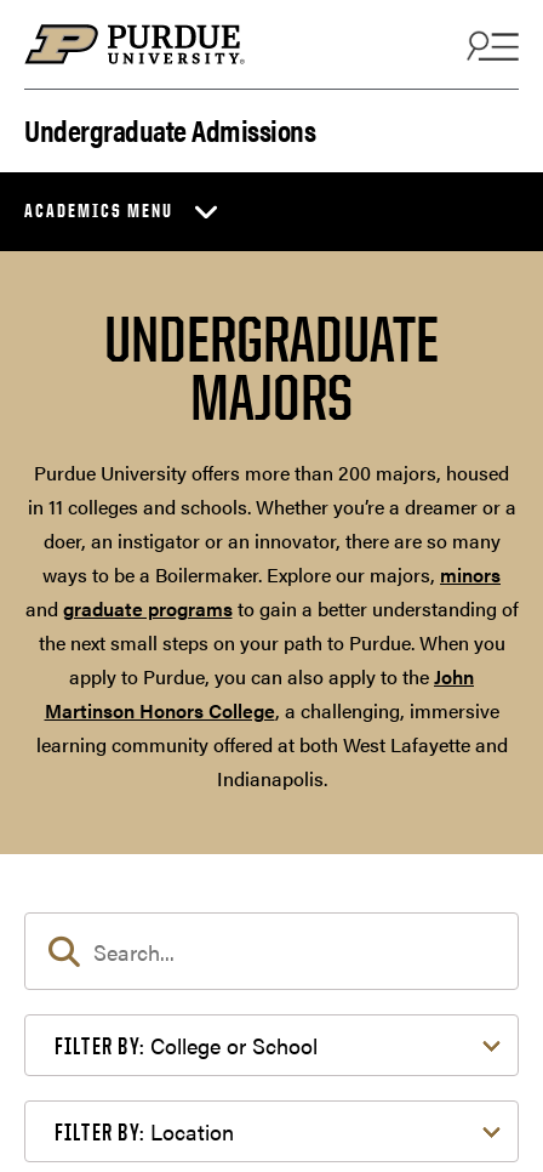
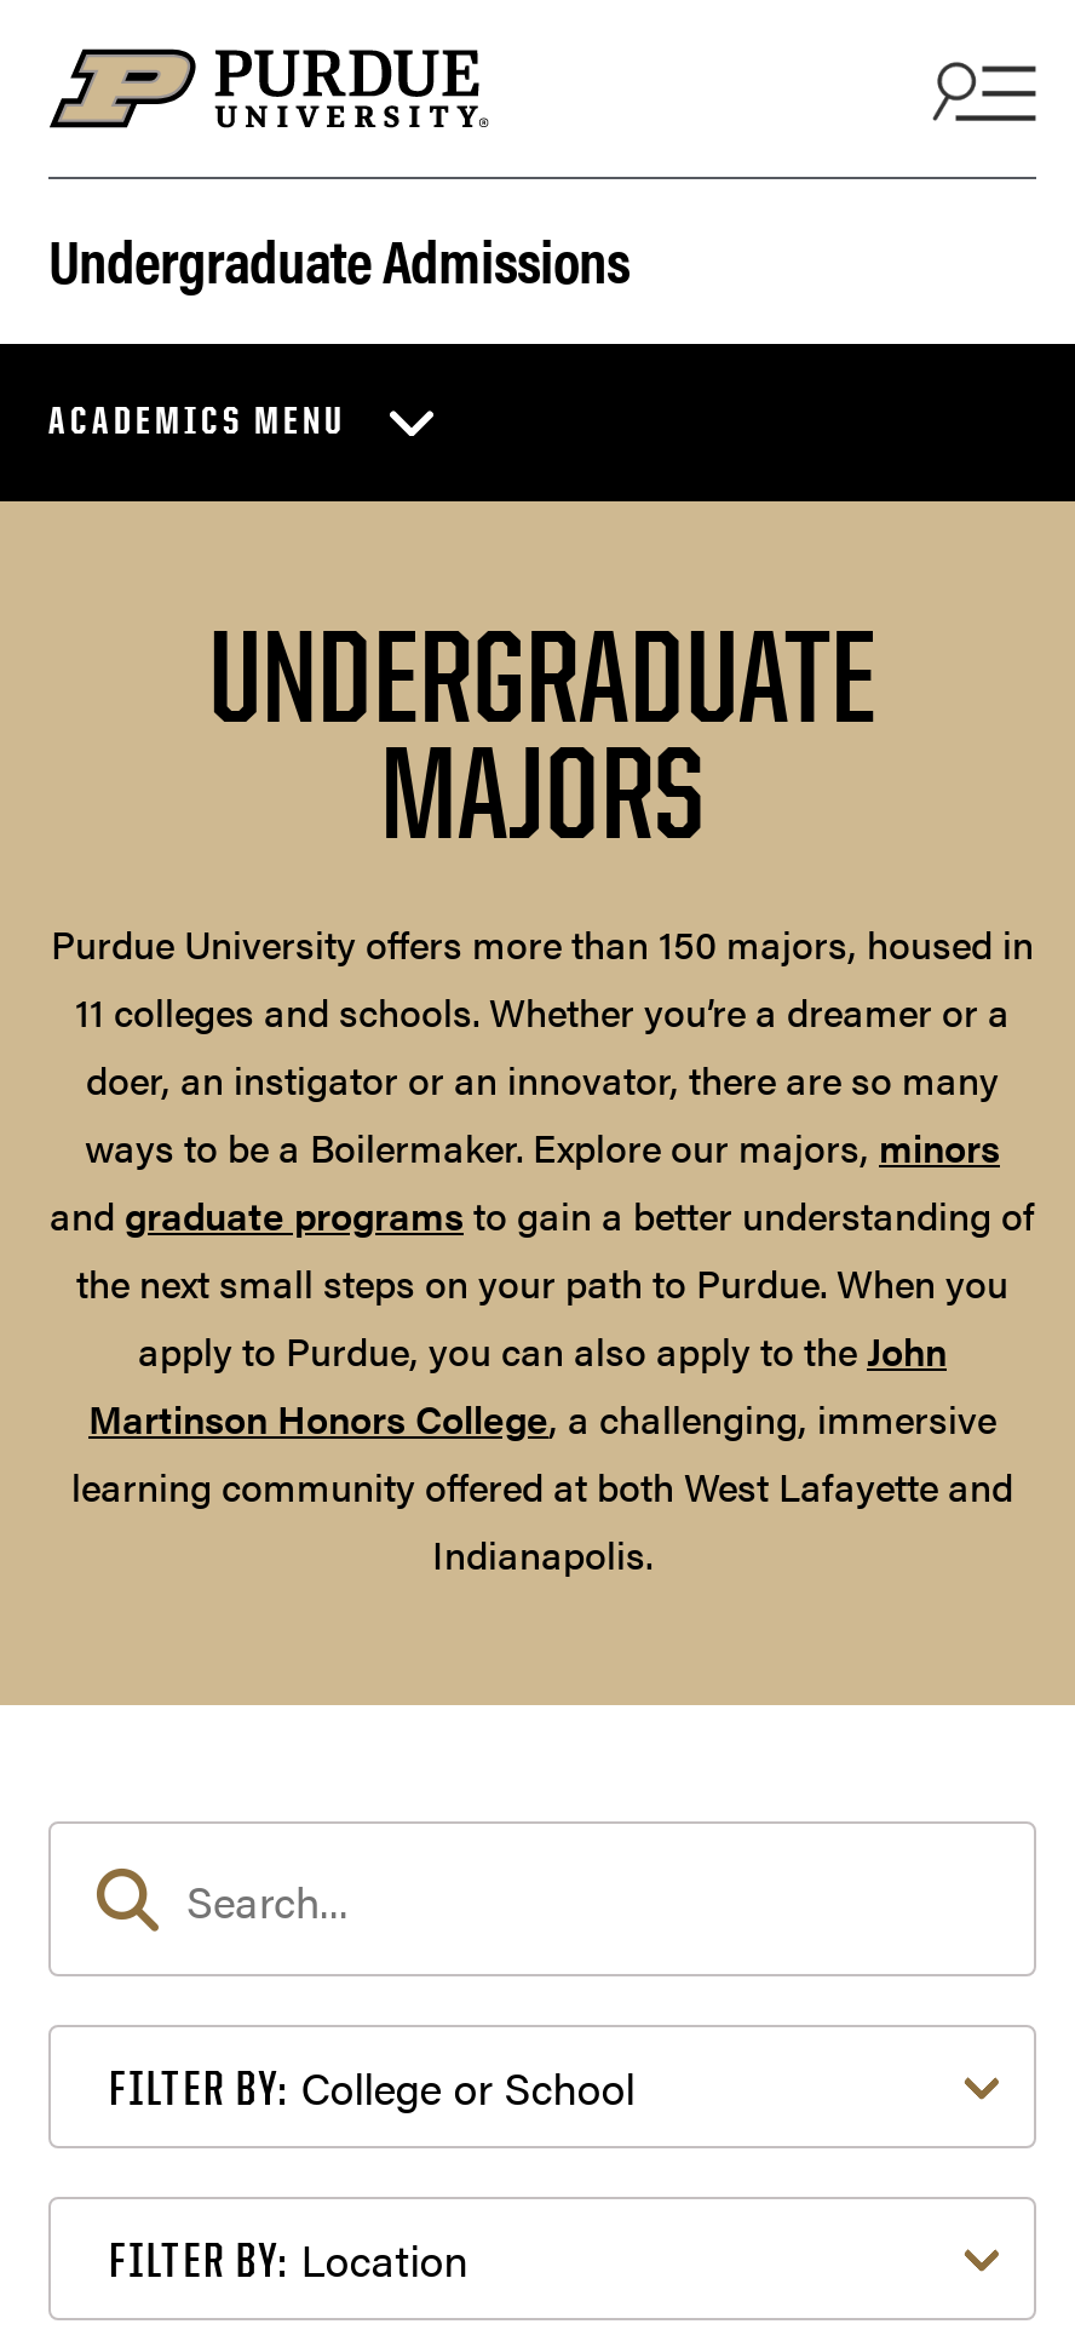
- Purdue University offers more than 200 majors, housed
- in 11 colleges and schools. Whether you’re a dreamer or a
+ Purdue University offers more than 150 majors, housed in
+ 11 colleges and schools. Whether you’re a dreamer or a
